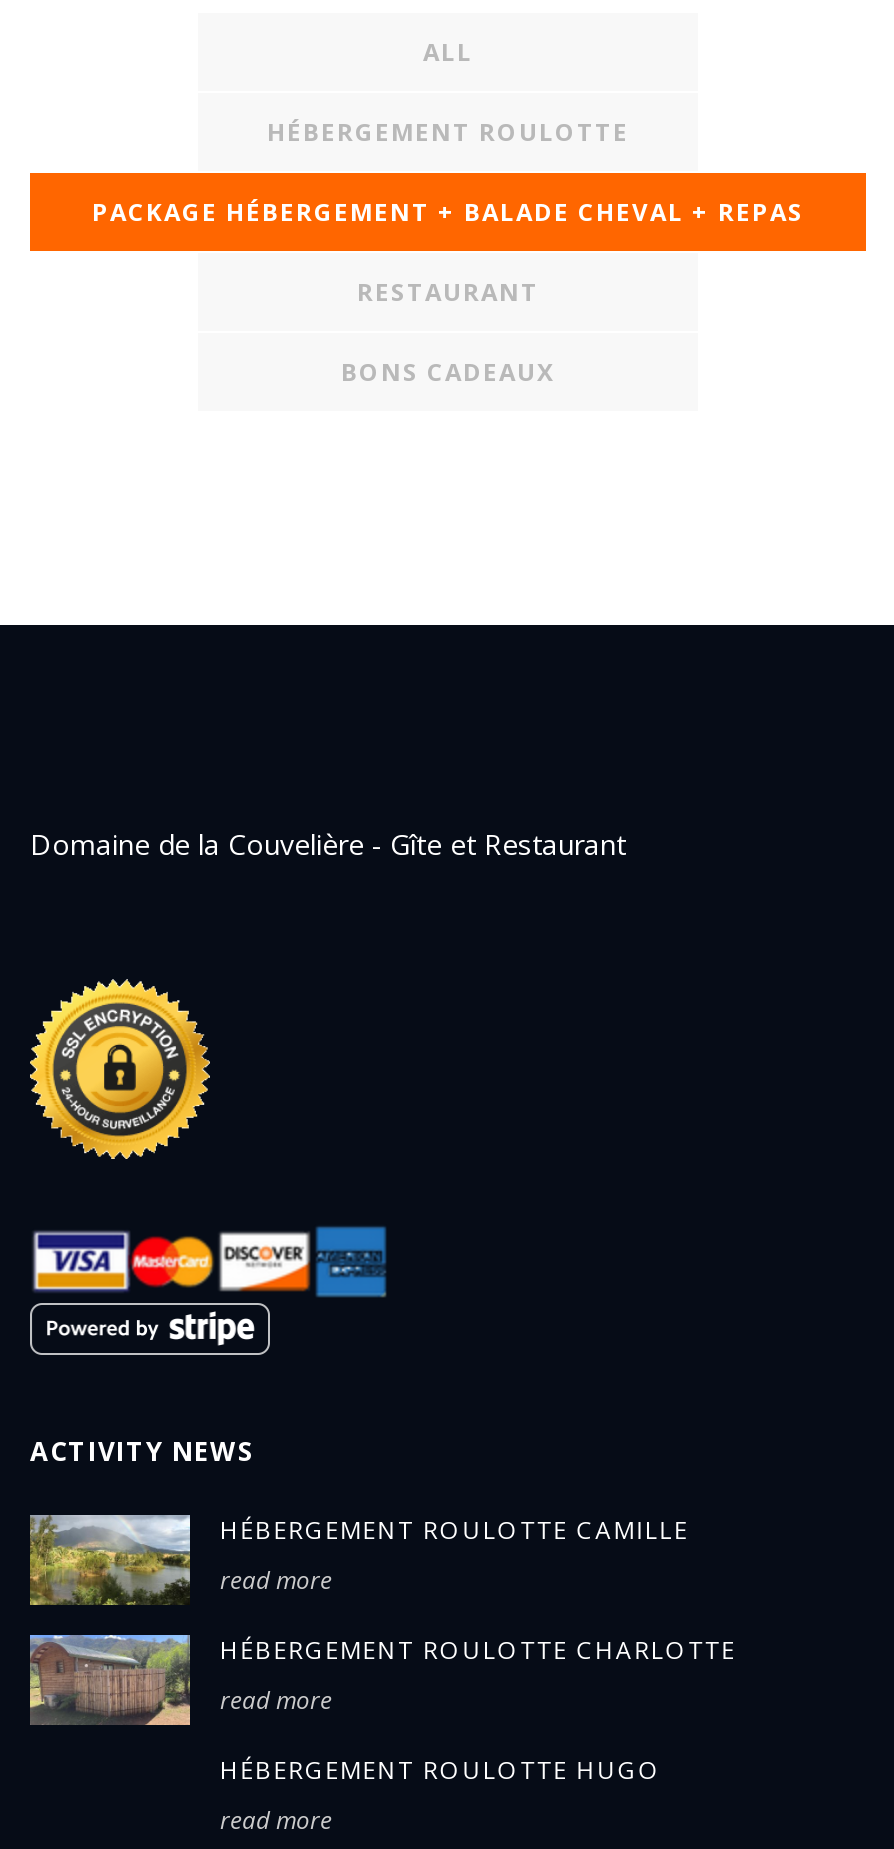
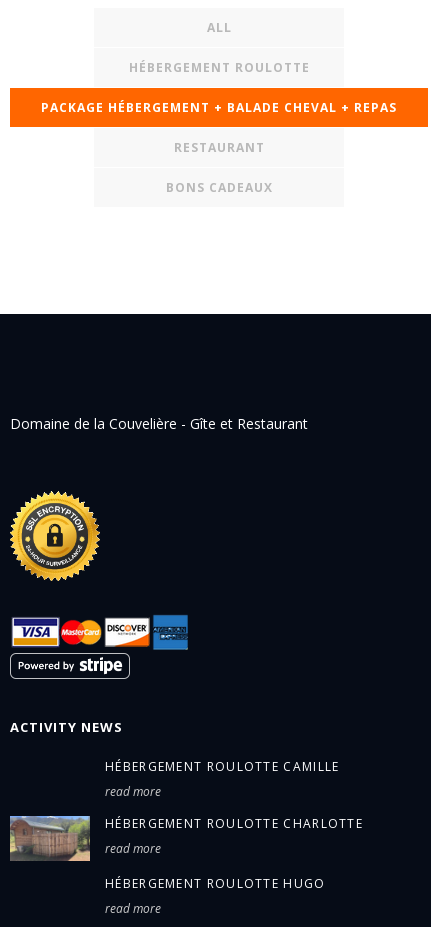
- [image]
